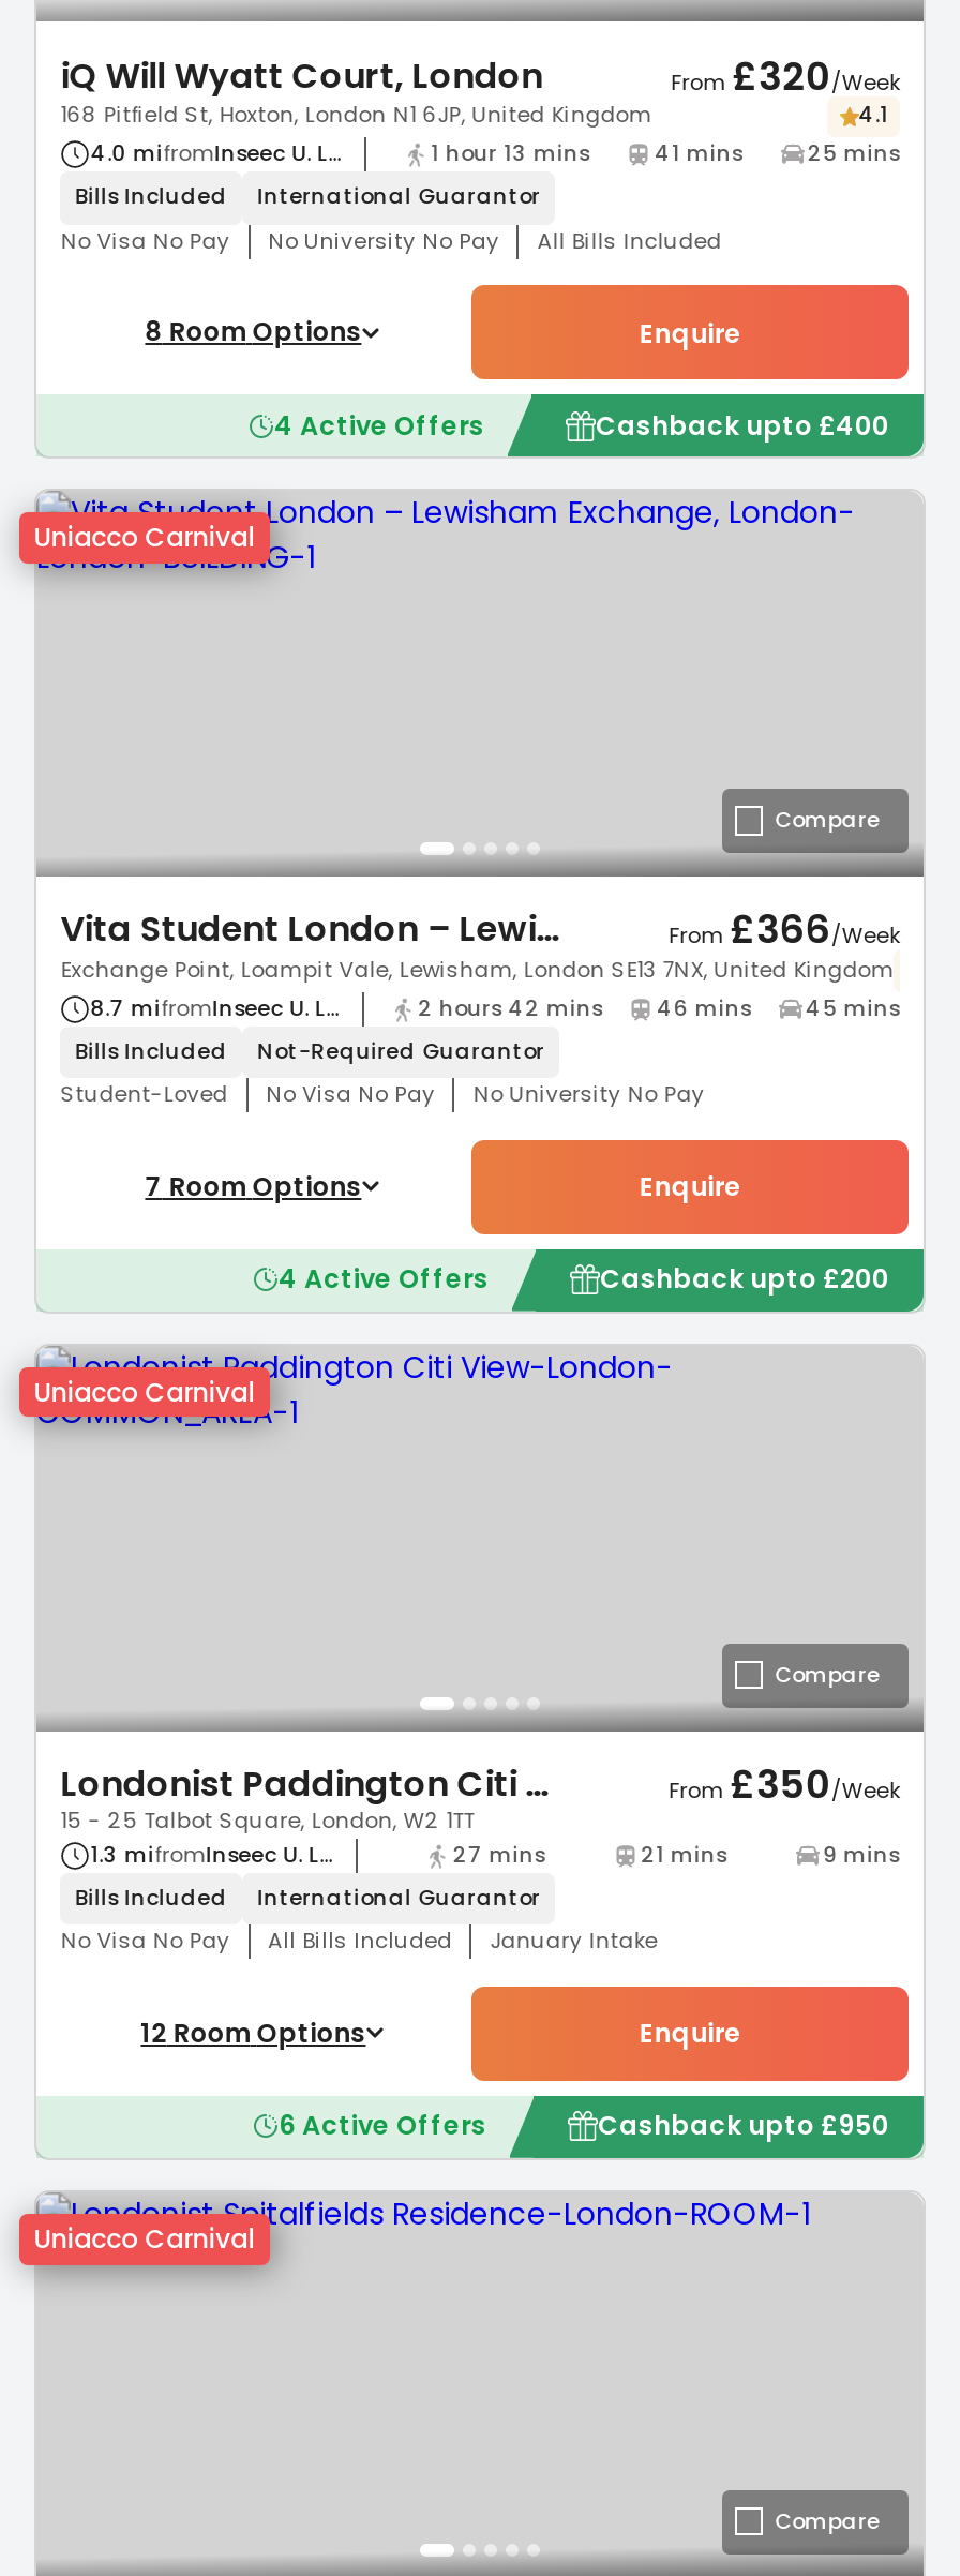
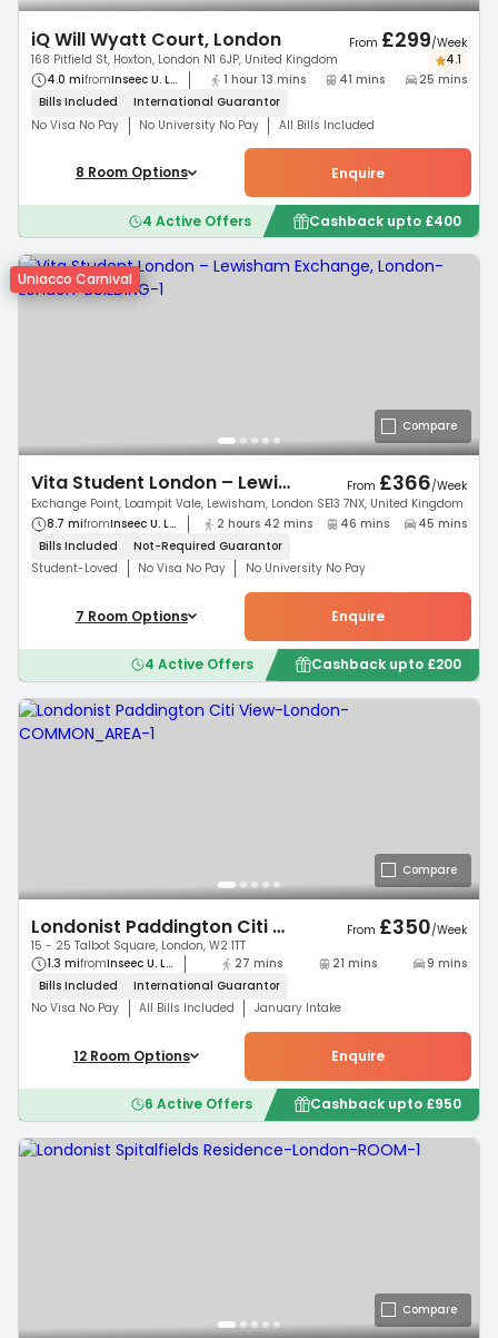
- From £320/Week
+ From £299/Week

- Uniacco Carnival

- Uniacco Carnival
